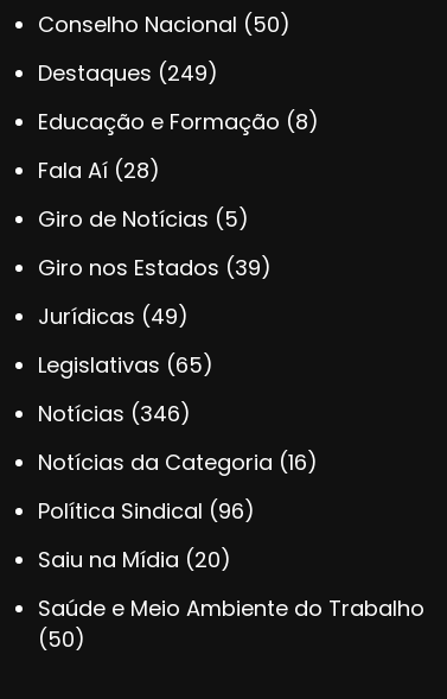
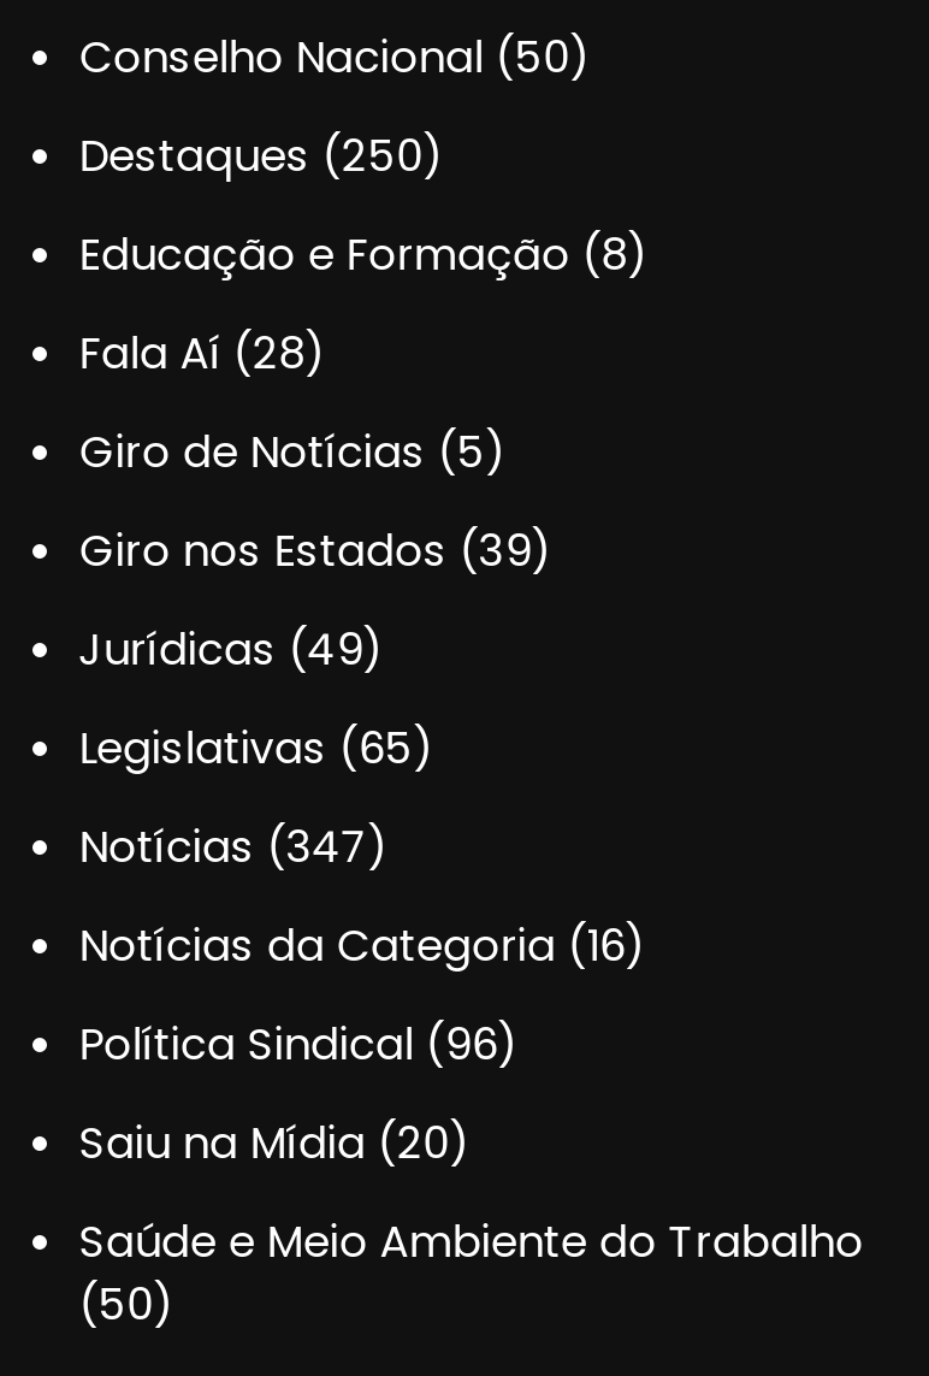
- Destaques (249)
+ Destaques (250)

- Notícias (346)
+ Notícias (347)
